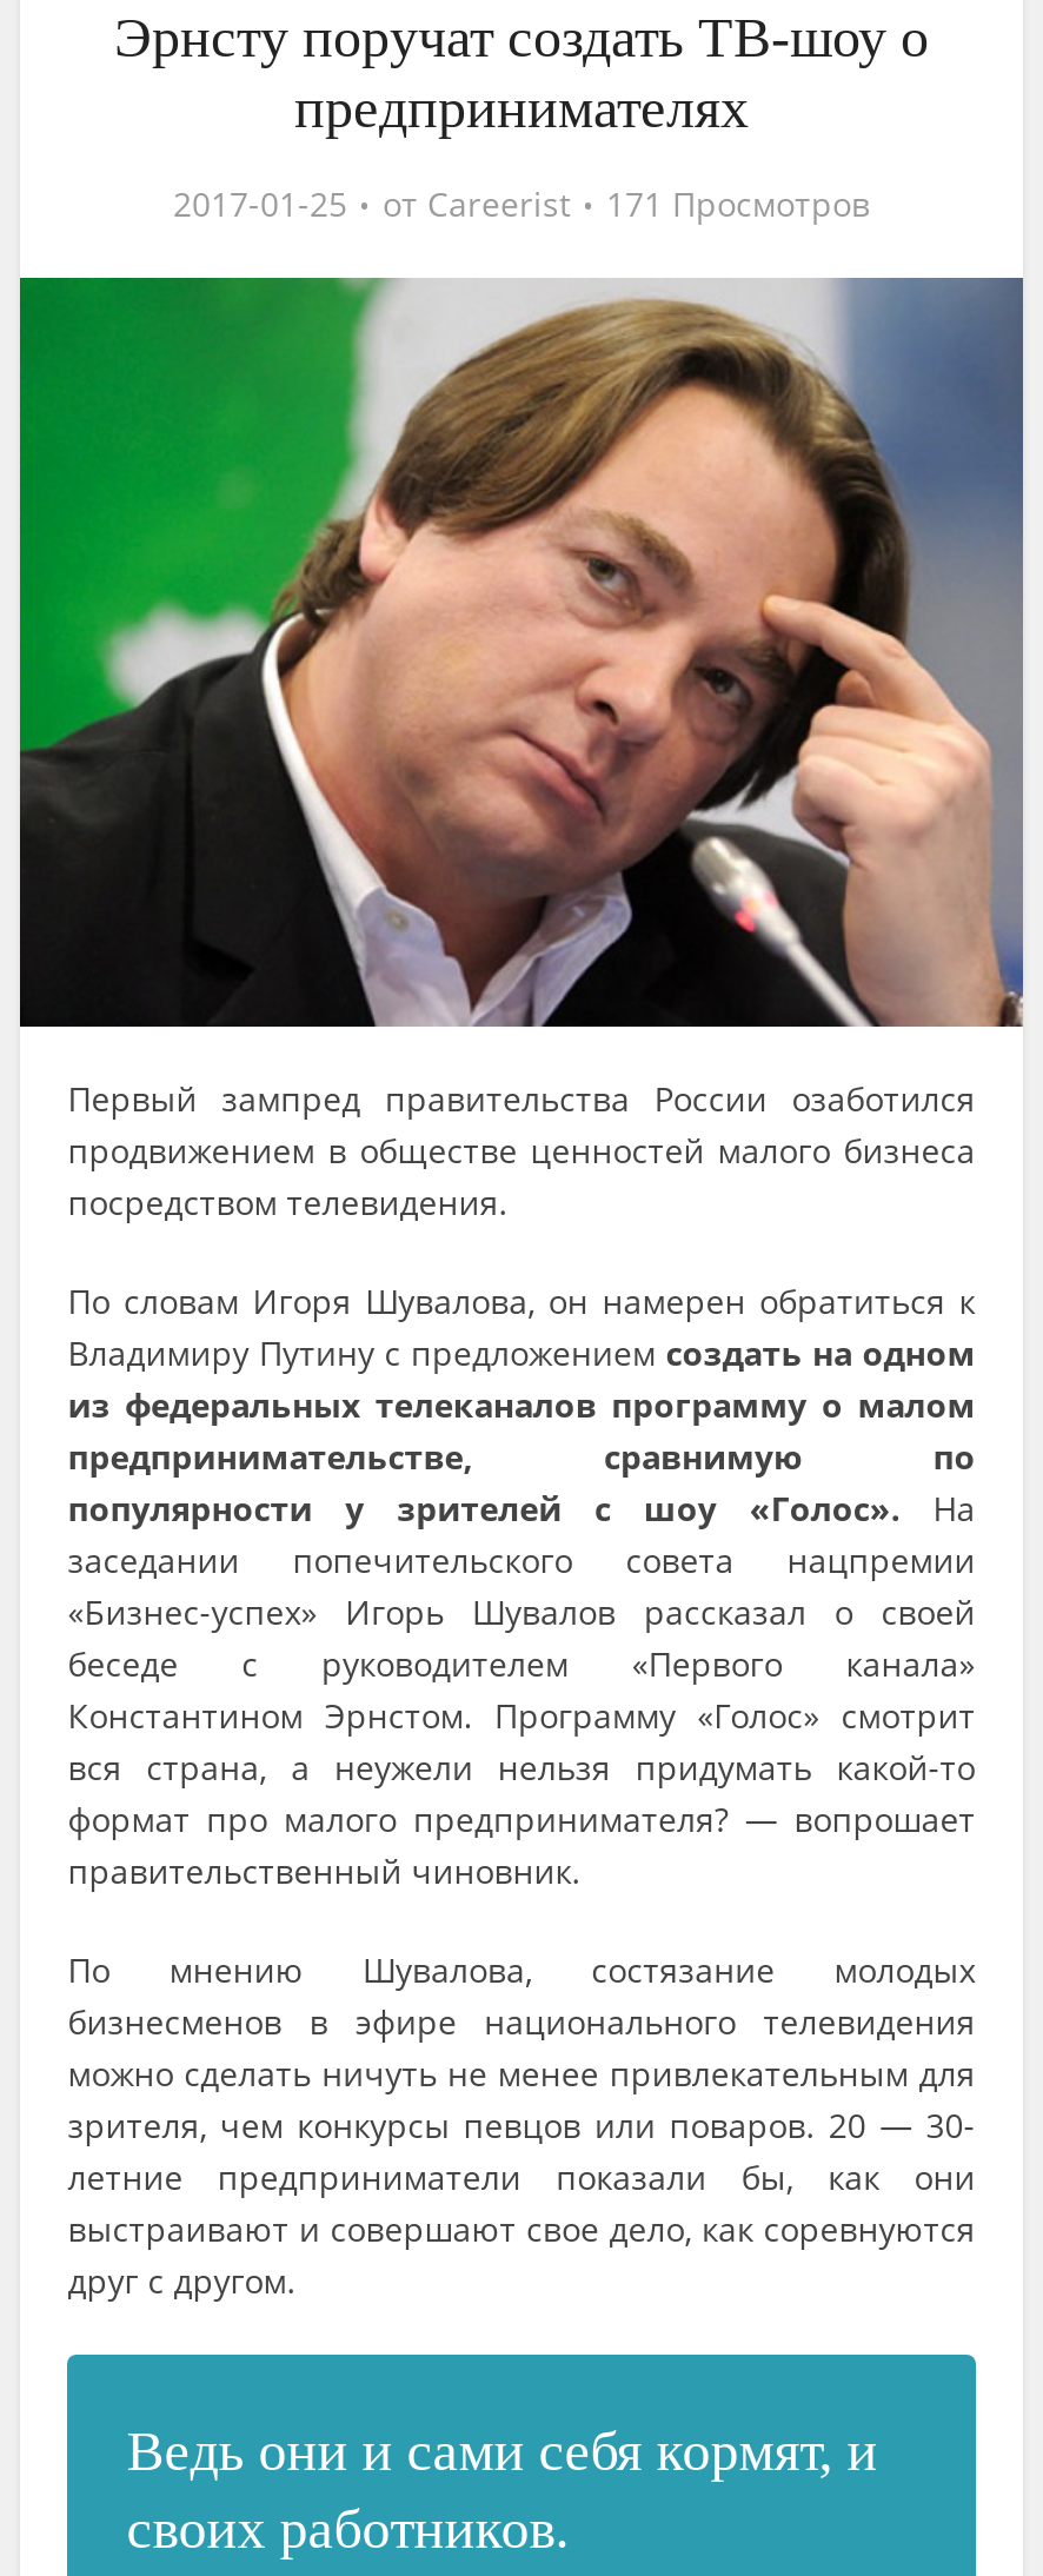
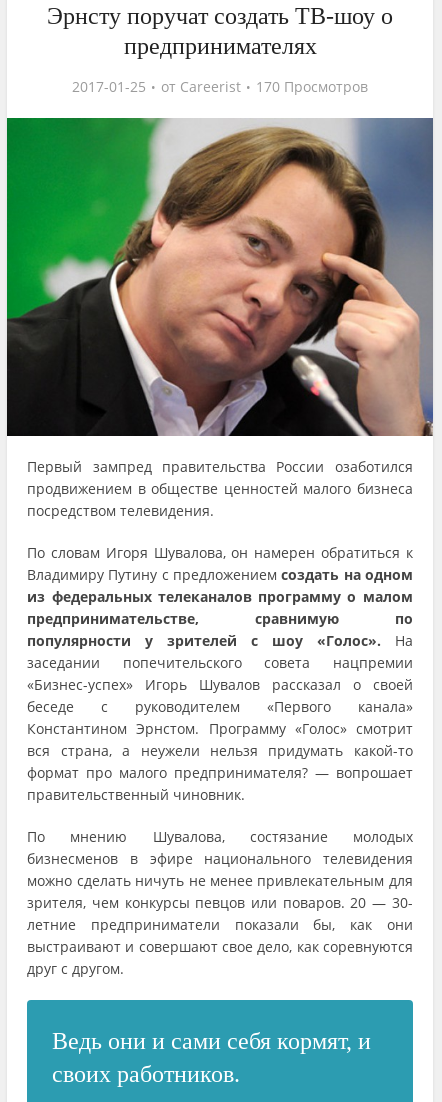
- 2017-01-25 от Careerist 171 Просмотров
+ 2017-01-25 от Careerist 170 Просмотров
